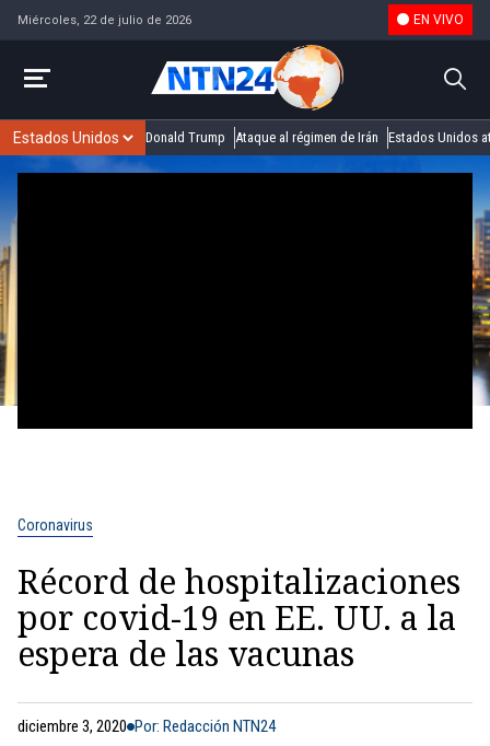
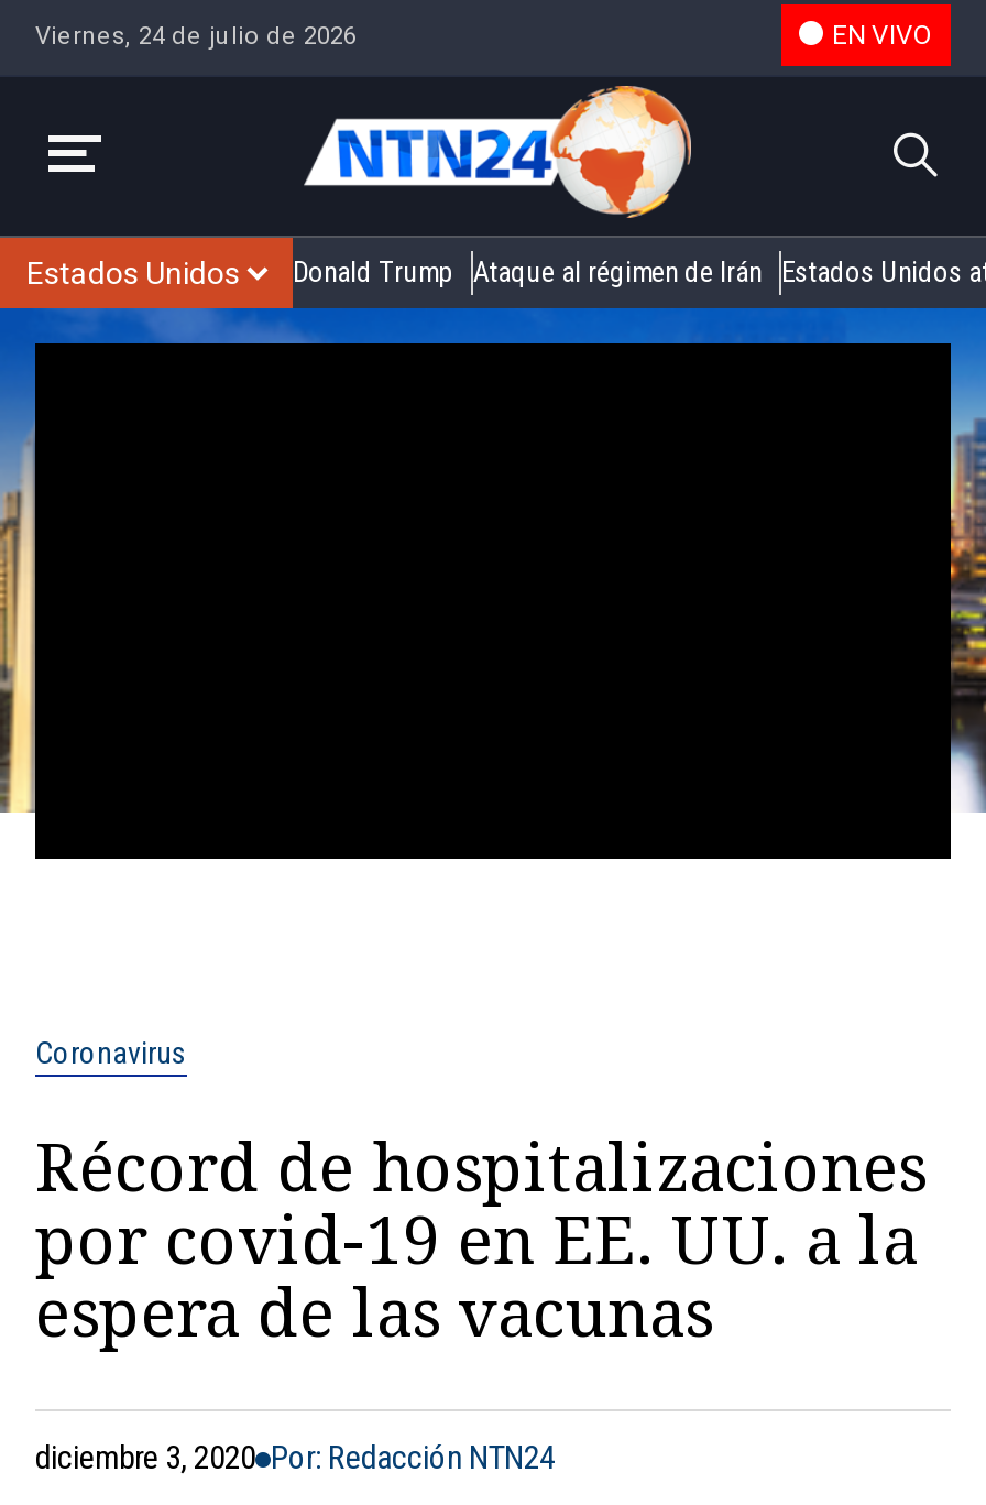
- Miércoles, 22 de julio de 2026
+ Viernes, 24 de julio de 2026
